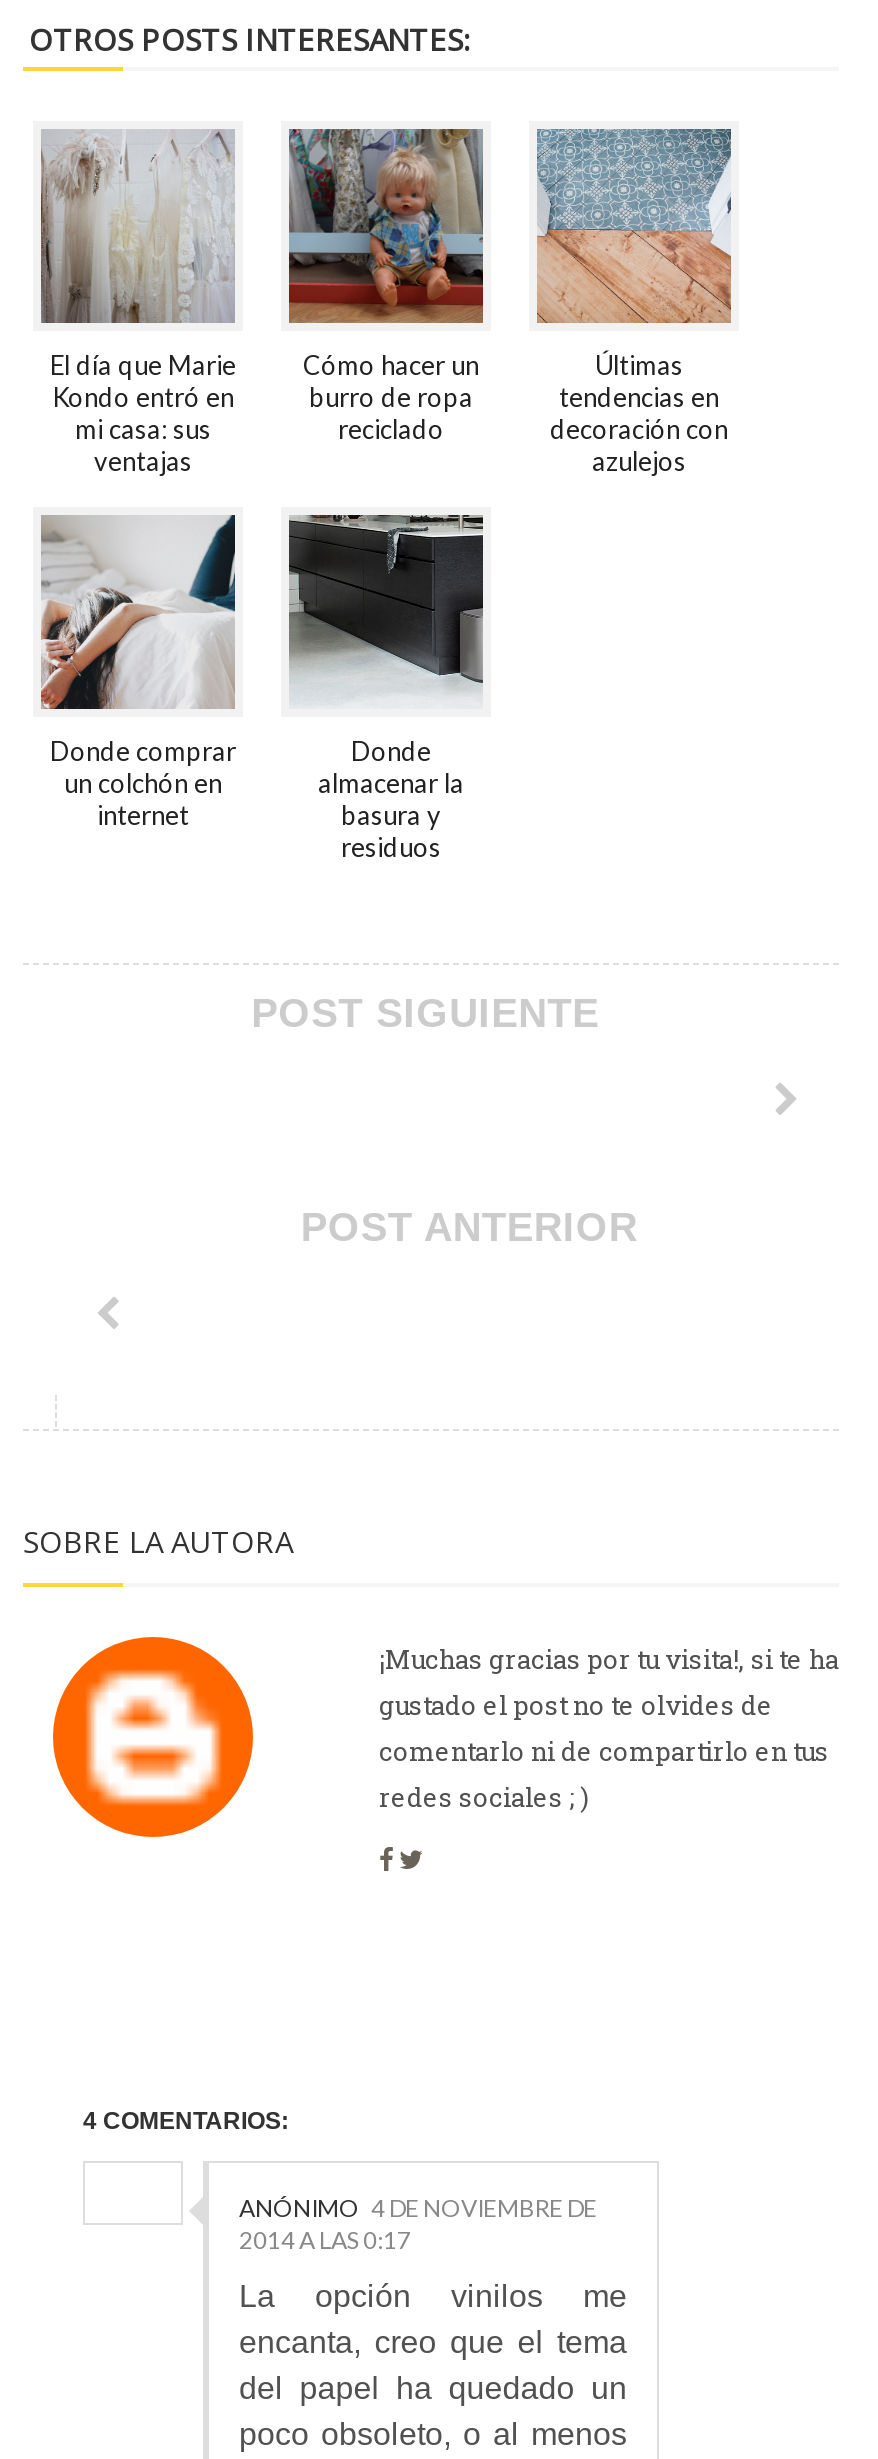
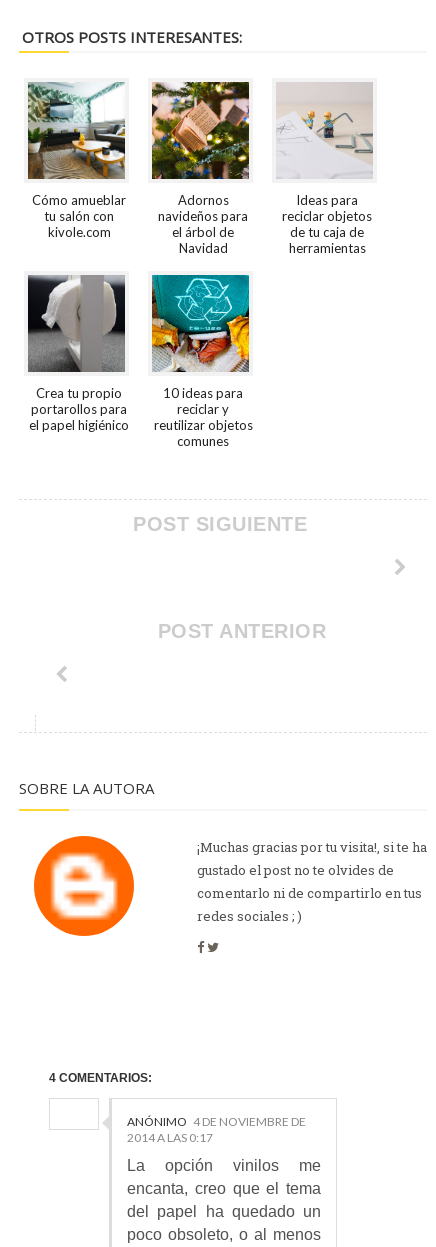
- [image]
- El día que Marie
- Kondo entró en
- mi casa: sus
- ventajas
+ [image]
+ Cómo amueblar
+ tu salón con
+ kivole.com

- [image]
- Cómo hacer un
- burro de ropa
- reciclado
+ [image]
+ Adornos
+ navideños para
+ el árbol de
+ Navidad

- [image]
- Últimas
- tendencias en
- decoración con
- azulejos
+ [image]
+ Ideas para
+ reciclar objetos
+ de tu caja de
+ herramientas

- [image]
- Donde comprar
- un colchón en
- internet
+ [image]
+ Crea tu propio
+ portarollos para
+ el papel higiénico

- [image]
- Donde
- almacenar la
- basura y
- residuos
+ [image]
+ 10 ideas para
+ reciclar y
+ reutilizar objetos
+ comunes
